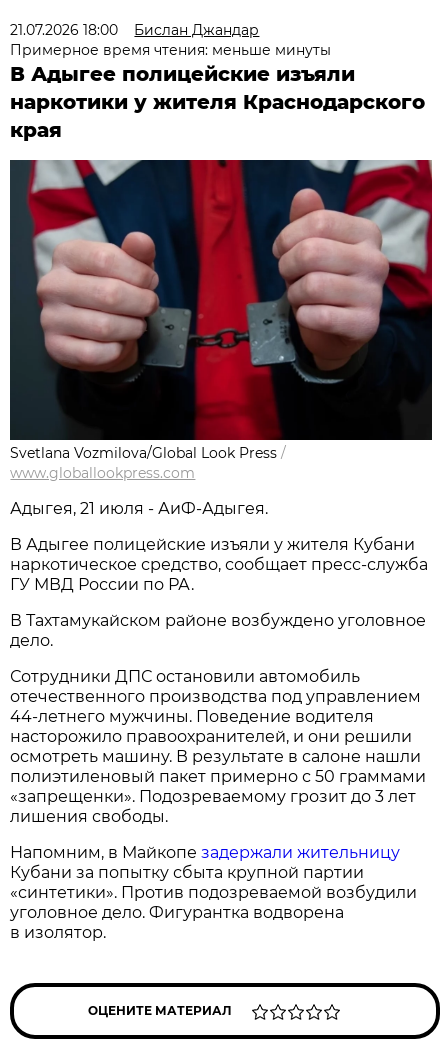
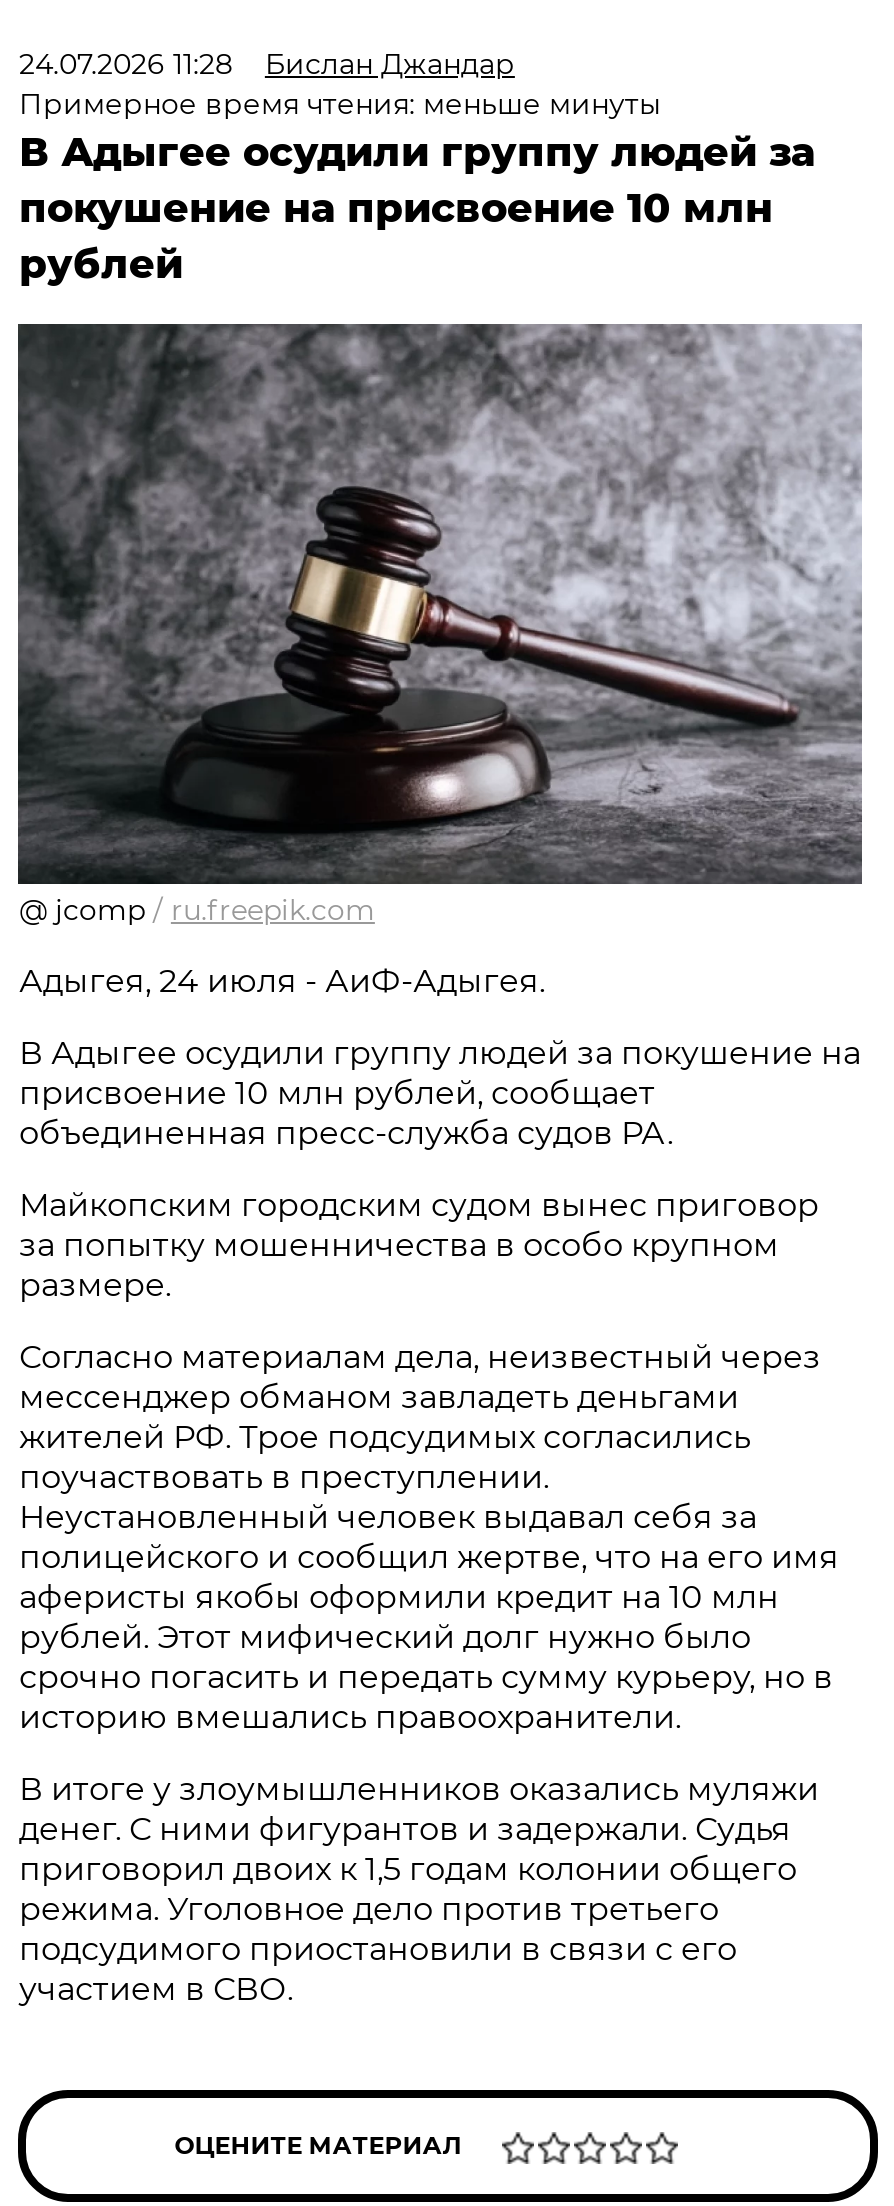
- 21.07.2026 18:00 Бислан Джандар
+ 24.07.2026 11:28 Бислан Джандар

- В Адыгее полицейские изъяли
- наркотики у жителя Краснодарского
- края
+ В Адыгее осудили группу людей за
+ покушение на присвоение 10 млн
+ рублей

- [image]
- Svetlana Vozmilova/Global Look Press /
- www.globallookpress.com
+ [image]
+ @ jcomp / ru.freepik.com

- Адыгея, 21 июля - АиФ-Адыгея.
+ Адыгея, 24 июля - АиФ-Адыгея.

- В Адыгее полицейские изъяли у жителя Кубани
- наркотическое средство, сообщает пресс-служба
- ГУ МВД России по РА.
+ В Адыгее осудили группу людей за покушение на
+ присвоение 10 млн рублей, сообщает
+ объединенная пресс-служба судов РА.

- В Тахтамукайском районе возбуждено уголовное
- дело.
+ Майкопским городским судом вынес приговор
+ за попытку мошенничества в особо крупном
+ размере.

- Сотрудники ДПС остановили автомобиль
- отечественного производства под управлением
- 44-летнего мужчины. Поведение водителя
- насторожило правоохранителей, и они решили
- осмотреть машину. В результате в салоне нашли
- полиэтиленовый пакет примерно с 50 граммами
- «запрещенки». Подозреваемому грозит до 3 лет
- лишения свободы.
+ Согласно материалам дела, неизвестный через
+ мессенджер обманом завладеть деньгами
+ жителей РФ. Трое подсудимых согласились
+ поучаствовать в преступлении.
+ Неустановленный человек выдавал себя за
+ полицейского и сообщил жертве, что на его имя
+ аферисты якобы оформили кредит на 10 млн
+ рублей. Этот мифический долг нужно было
+ срочно погасить и передать сумму курьеру, но в
+ историю вмешались правоохранители.

- Напомним, в Майкопе задержали жительницу
- Кубани за попытку сбыта крупной партии
- «синтетики». Против подозреваемой возбудили
- уголовное дело. Фигурантка водворена
- в изолятор.
+ В итоге у злоумышленников оказались муляжи
+ денег. С ними фигурантов и задержали. Судья
+ приговорил двоих к 1,5 годам колонии общего
+ режима. Уголовное дело против третьего
+ подсудимого приостановили в связи с его
+ участием в СВО.
